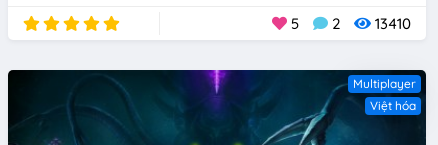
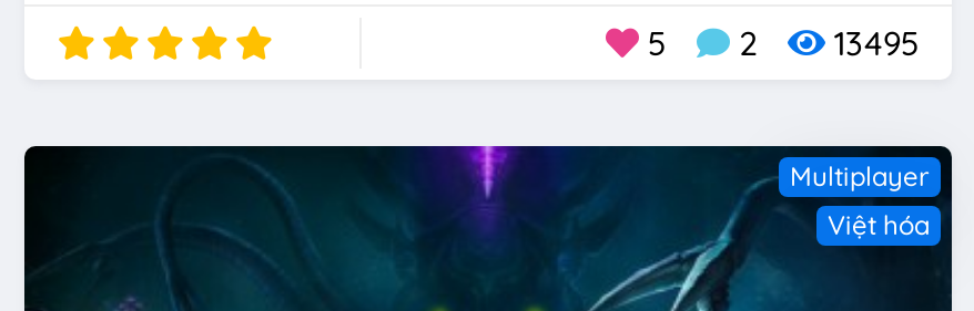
- 5 2 13410
+ 5 2 13495
